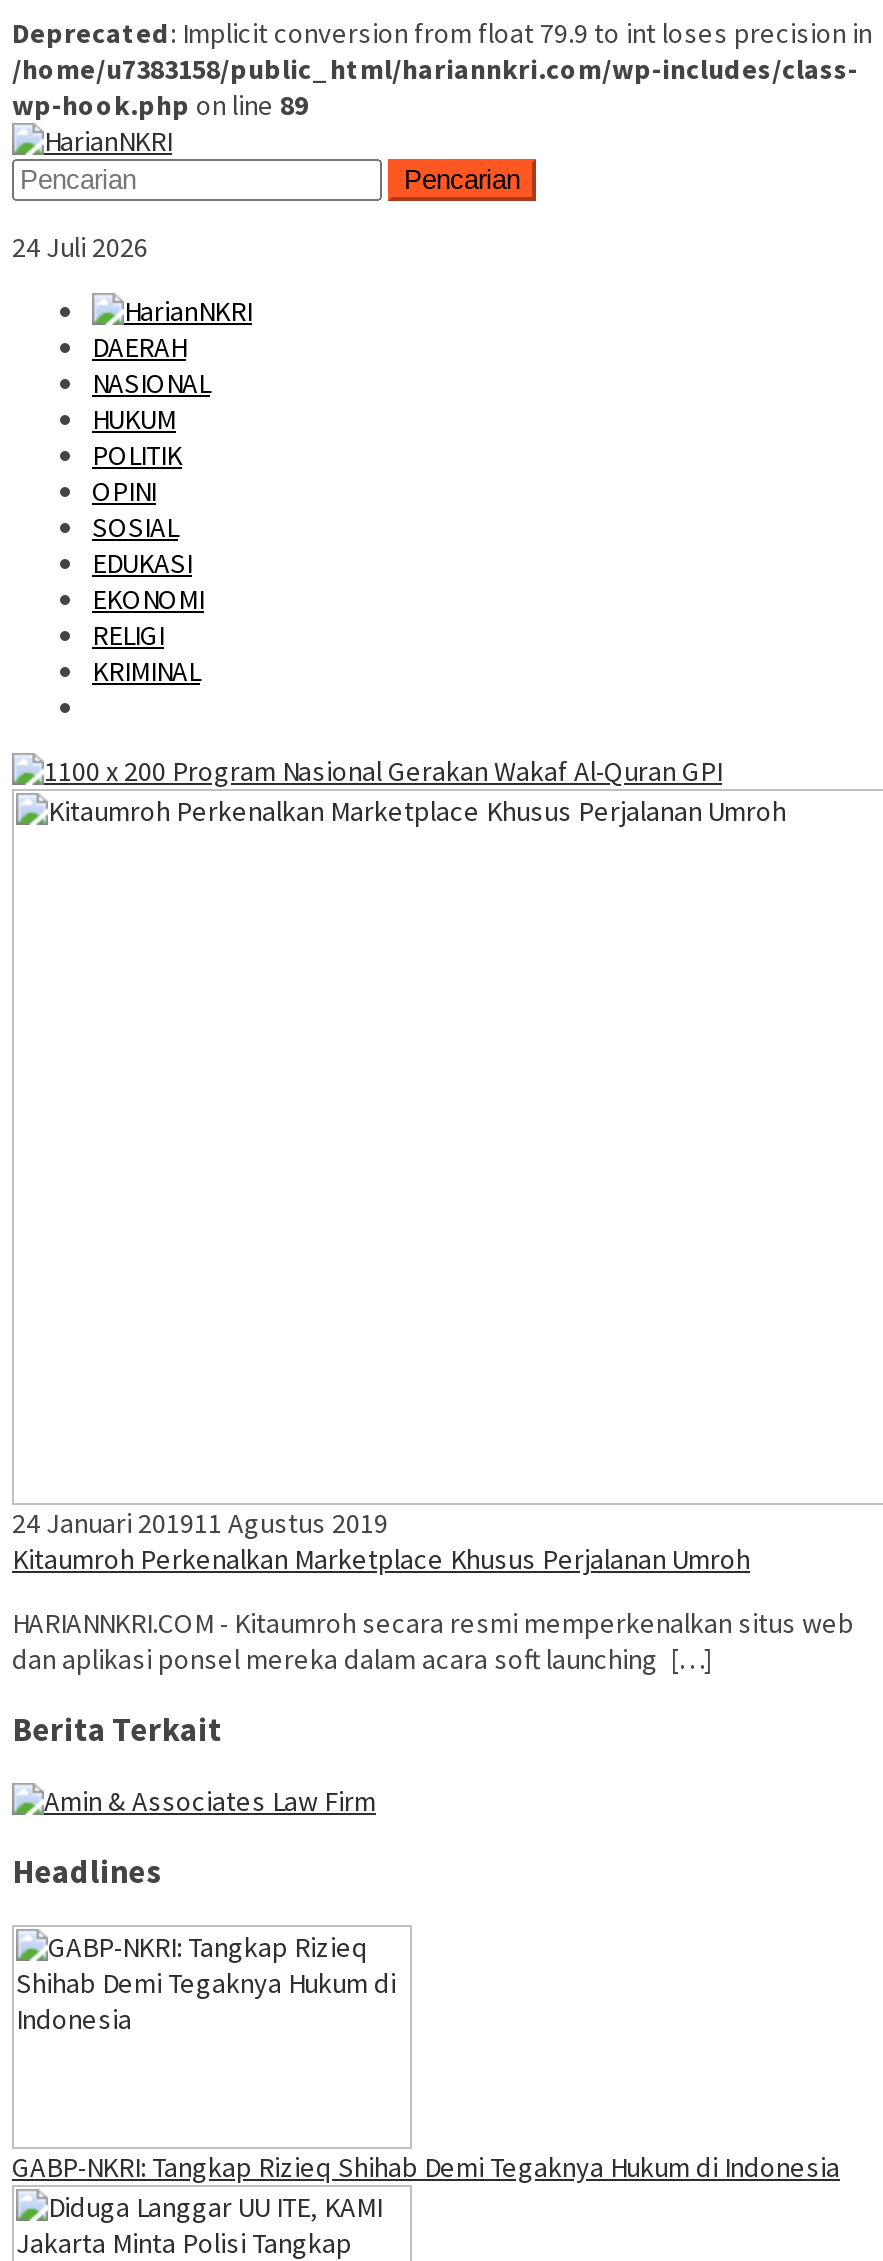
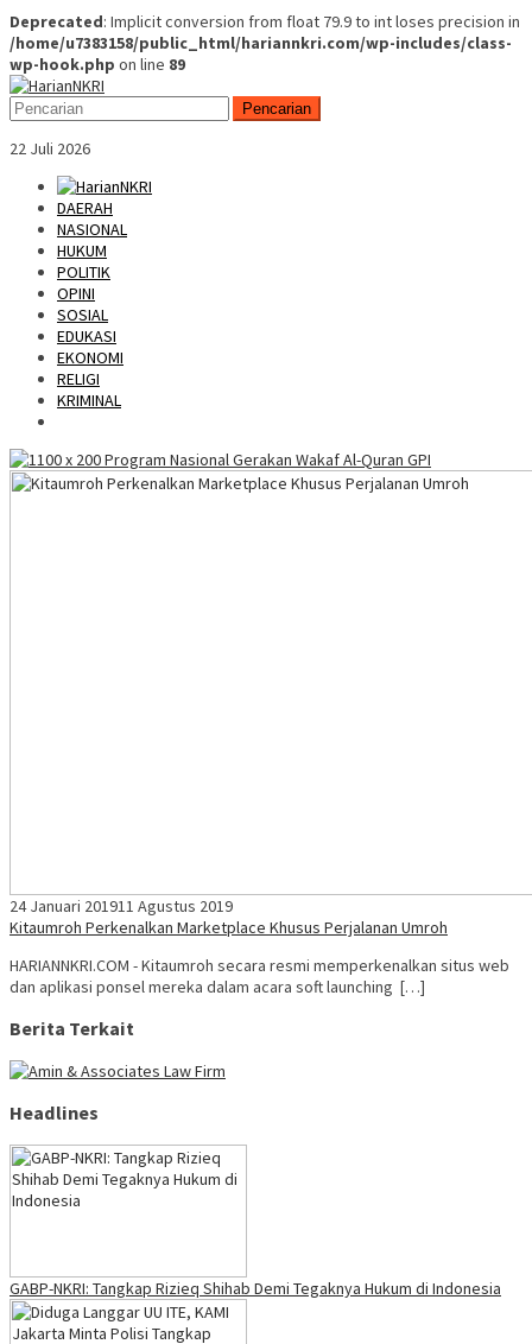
- 24 Juli 2026
+ 22 Juli 2026
